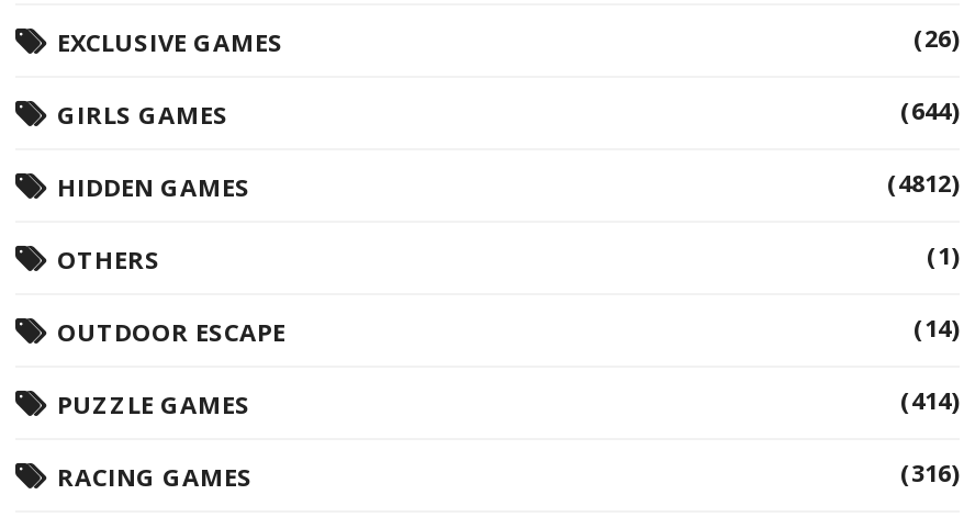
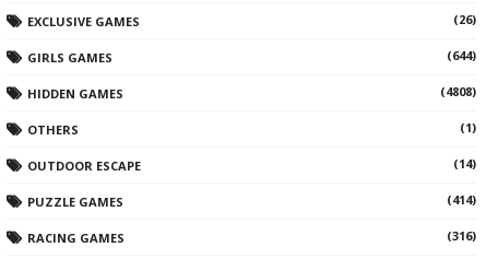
- (4812)
+ (4808)
